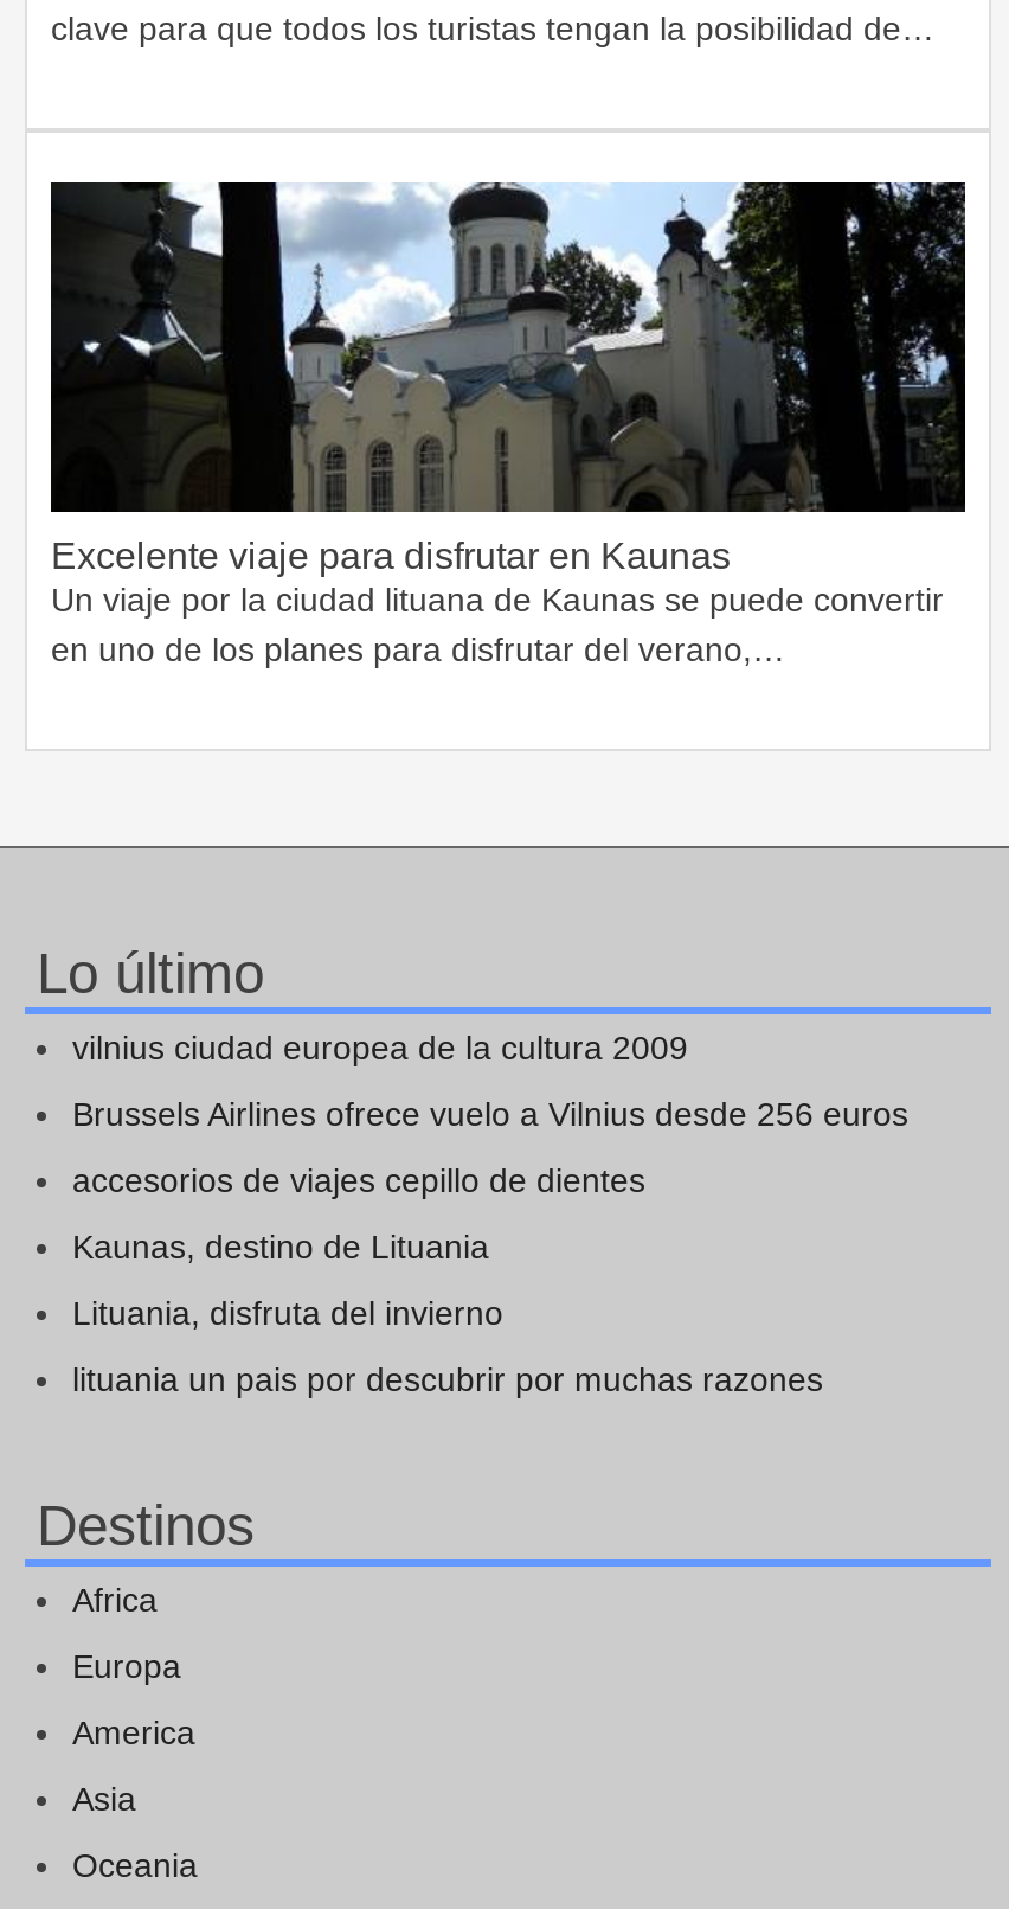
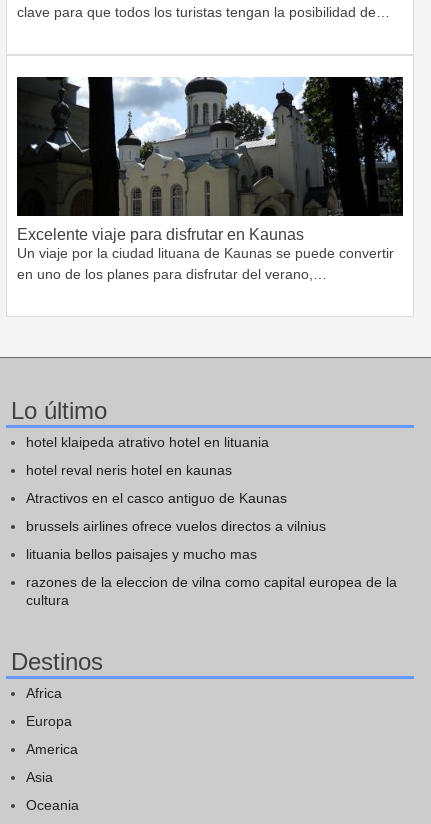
- vilnius ciudad europea de la cultura 2009
+ hotel klaipeda atrativo hotel en lituania

- Brussels Airlines ofrece vuelo a Vilnius desde 256 euros
+ hotel reval neris hotel en kaunas

- accesorios de viajes cepillo de dientes
+ Atractivos en el casco antiguo de Kaunas

- Kaunas, destino de Lituania
+ brussels airlines ofrece vuelos directos a vilnius

- Lituania, disfruta del invierno
+ lituania bellos paisajes y mucho mas

- lituania un pais por descubrir por muchas razones
+ razones de la eleccion de vilna como capital europea de la
+ cultura
